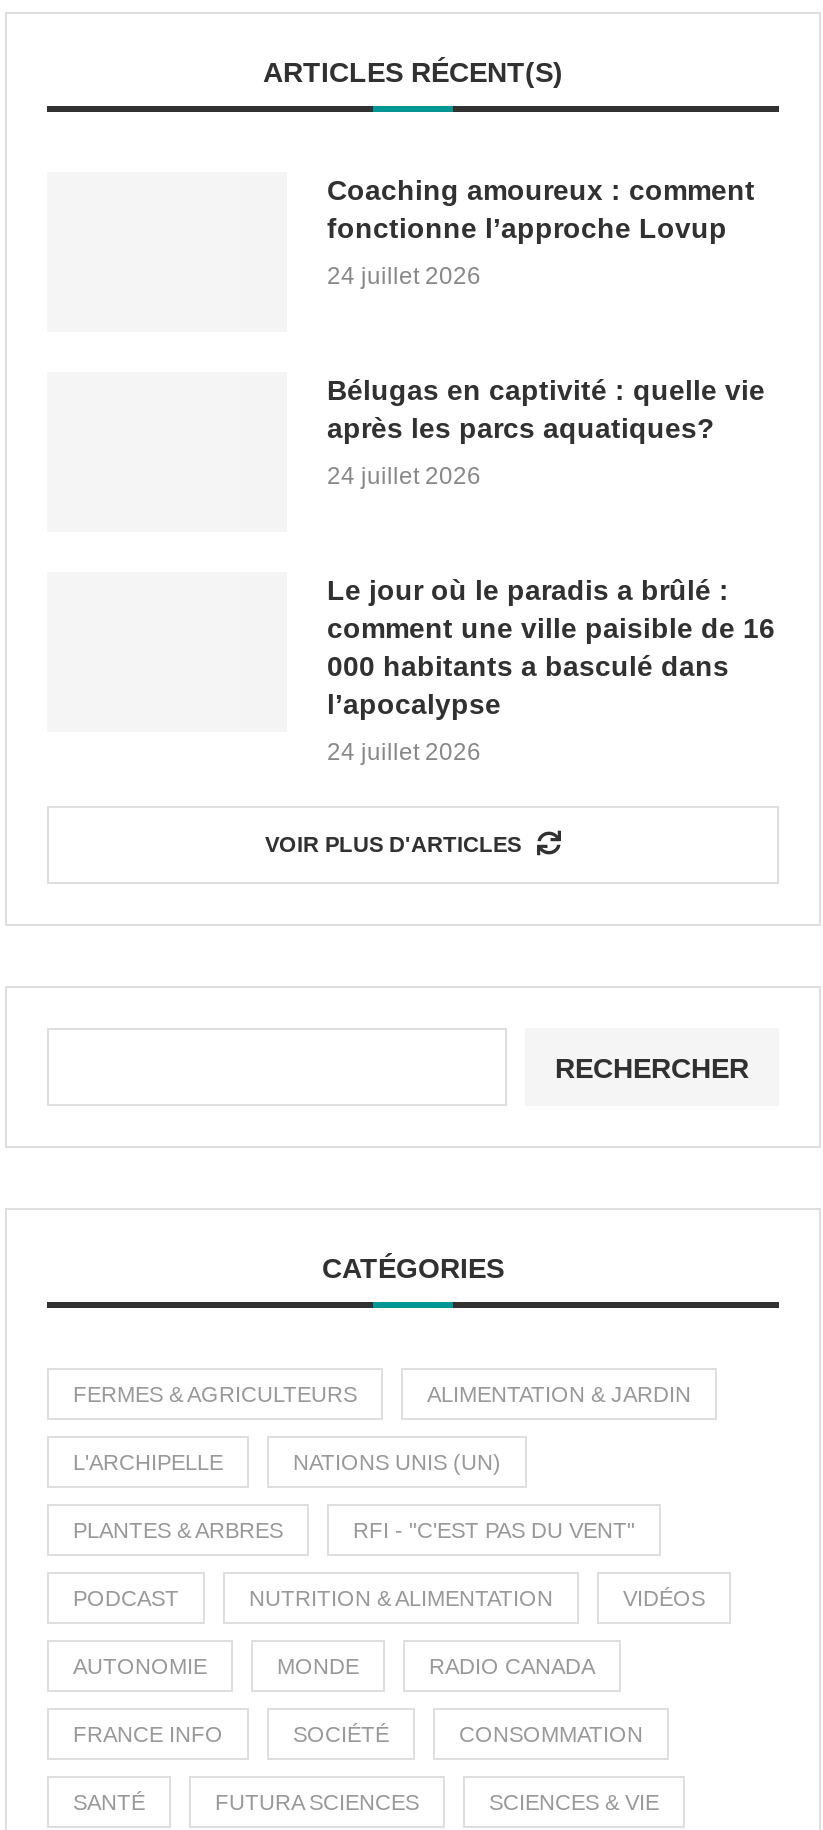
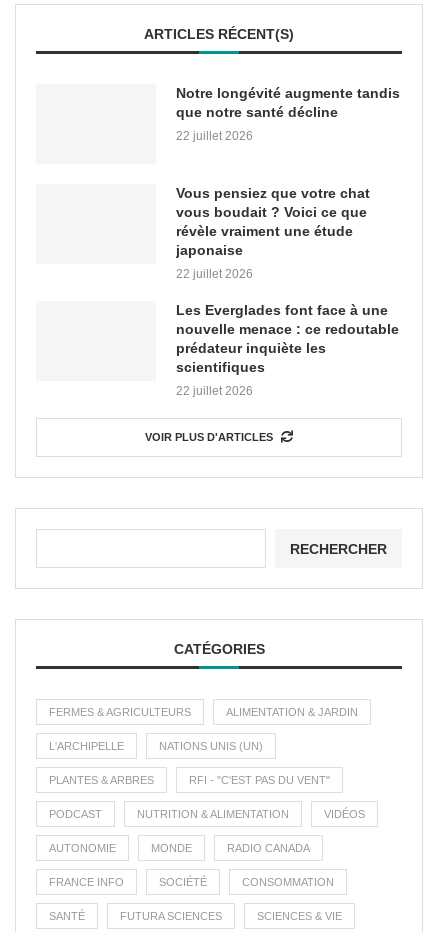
- Coaching amoureux : comment
- fonctionne l’approche Lovup
+ Notre longévité augmente tandis
+ que notre santé décline

- 24 juillet 2026
+ 22 juillet 2026

- Bélugas en captivité : quelle vie
- après les parcs aquatiques?
+ Vous pensiez que votre chat
+ vous boudait ? Voici ce que
+ révèle vraiment une étude
+ japonaise

- 24 juillet 2026
+ 22 juillet 2026

- Le jour où le paradis a brûlé :
- comment une ville paisible de 16
- 000 habitants a basculé dans
- l’apocalypse
+ Les Everglades font face à une
+ nouvelle menace : ce redoutable
+ prédateur inquiète les
+ scientifiques

- 24 juillet 2026
+ 22 juillet 2026
